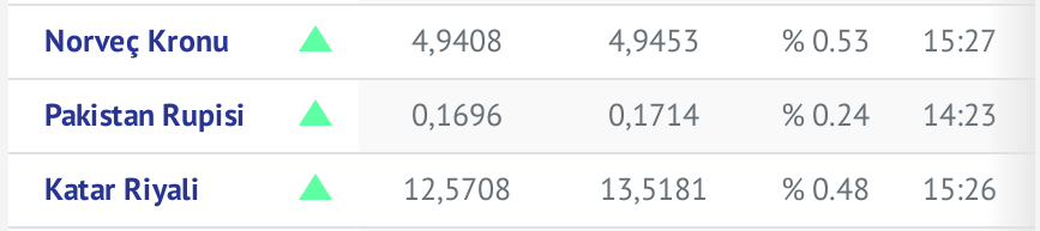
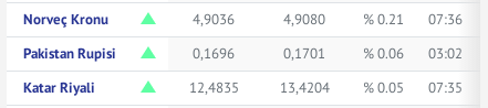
- 4,9408
+ 4,9036

- 4,9453
+ 4,9080

- % 0.53
+ % 0.21

- 15:27
+ 07:36

- 0,1714
+ 0,1701

- % 0.24
+ % 0.06

- 14:23
+ 03:02

- 12,5708
+ 12,4835

- 13,5181
+ 13,4204

- % 0.48
+ % 0.05

- 15:26
+ 07:35
